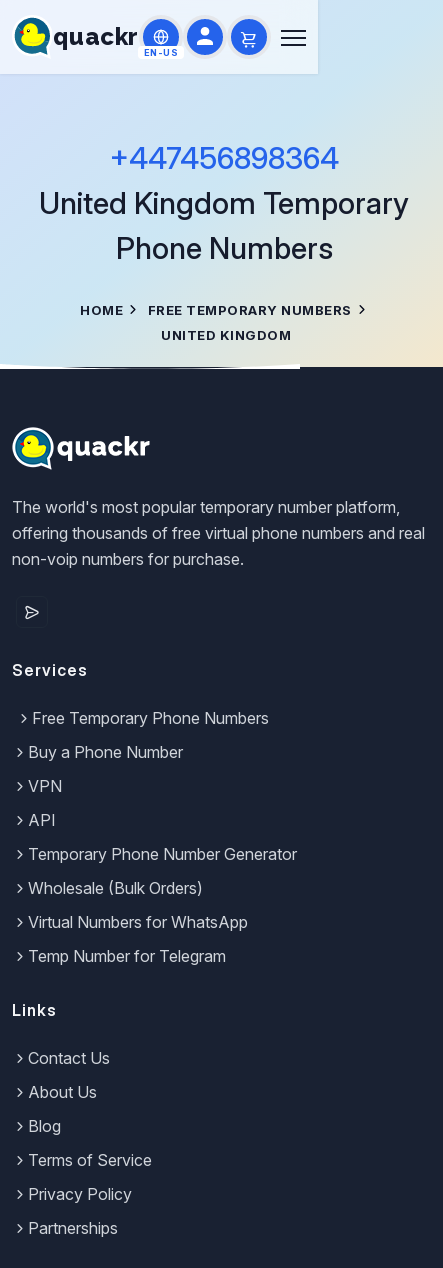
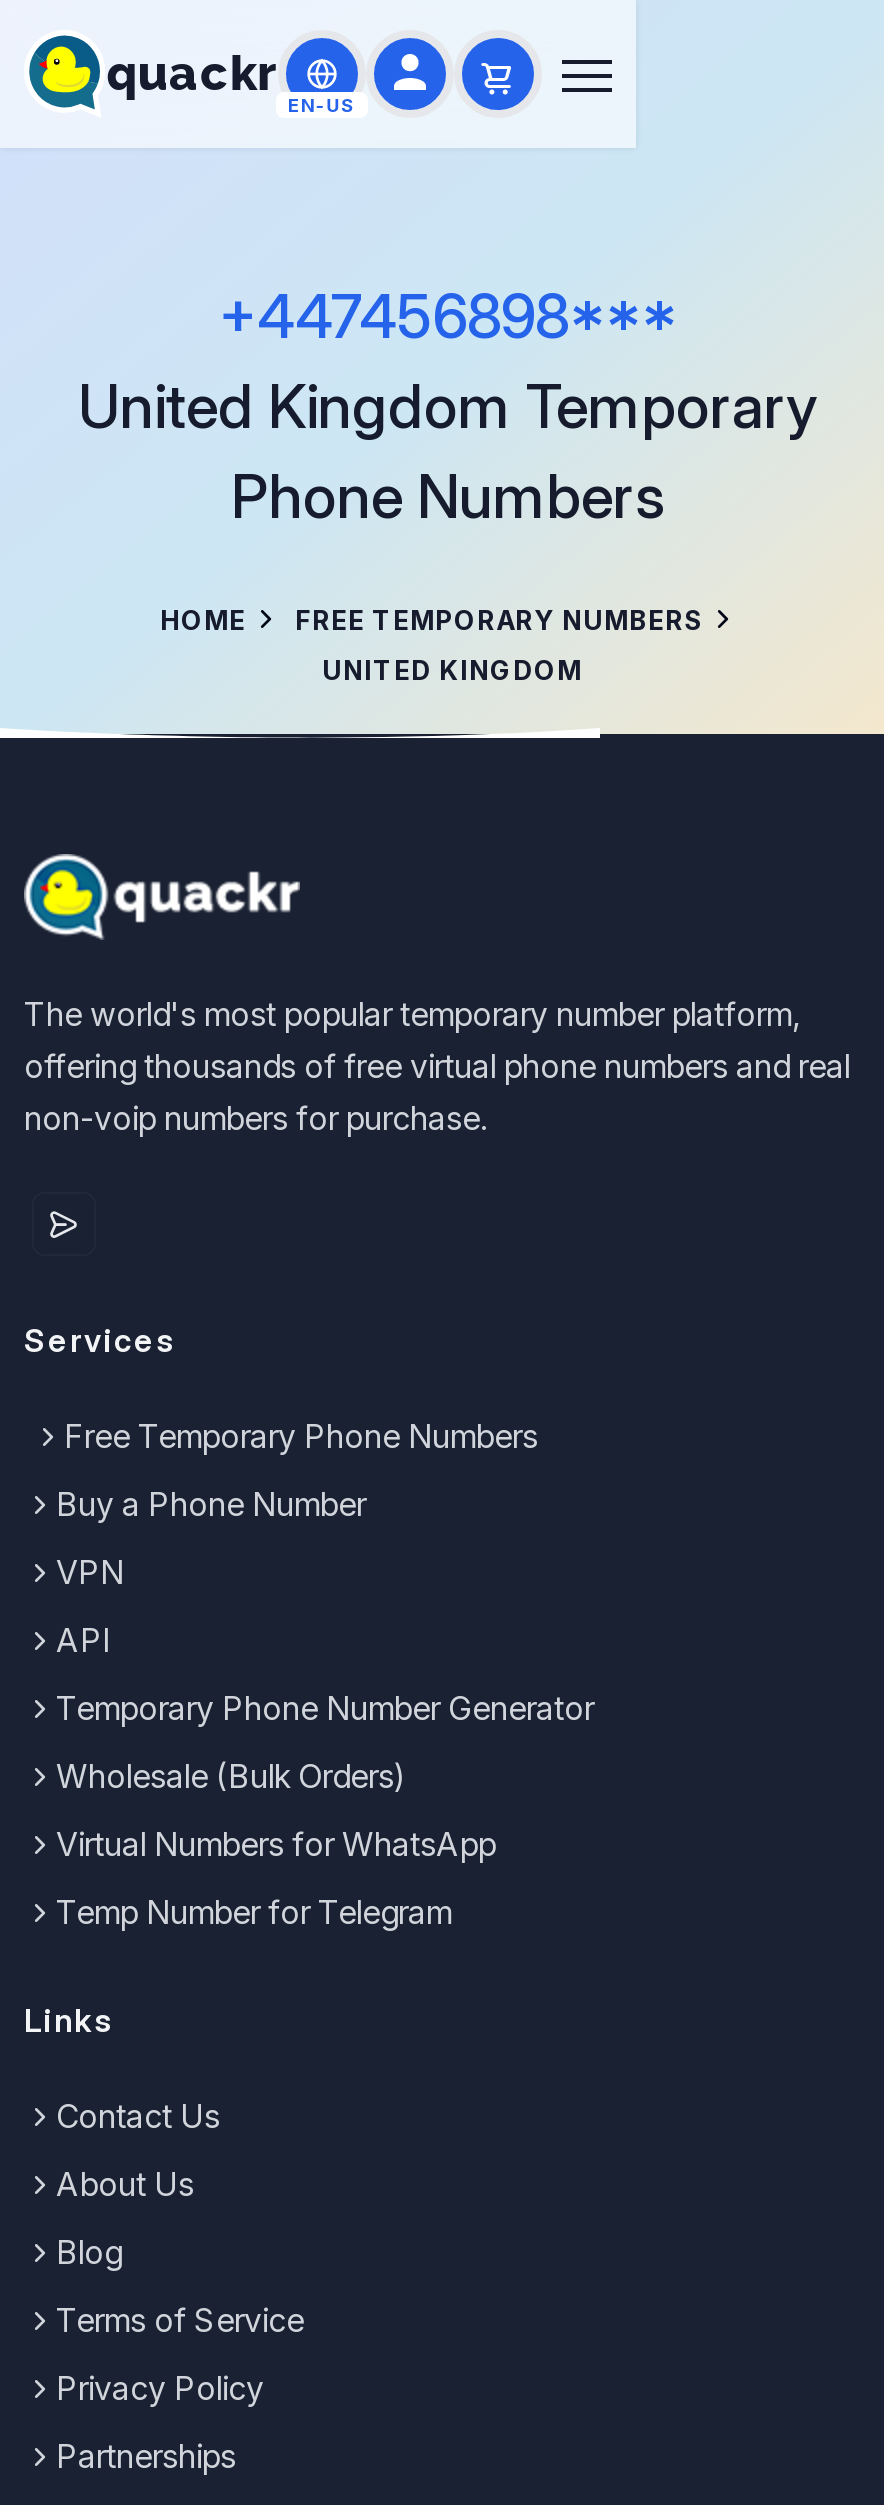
- +447456898364
+ +447456898***
